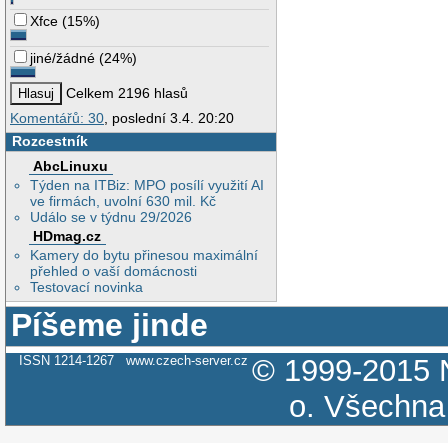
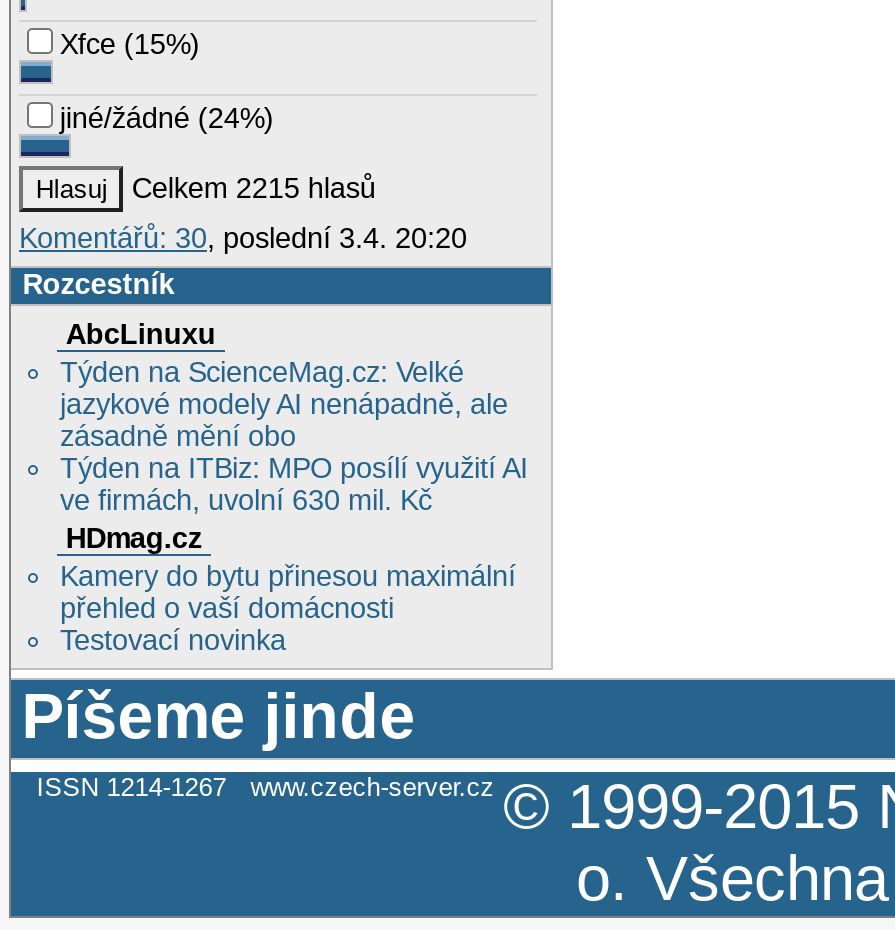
- Celkem 2196 hlasů
+ Celkem 2215 hlasů

+ Týden na ScienceMag.cz: Velké
+ jazykové modely AI nenápadně, ale
+ zásadně mění obo

moved down: Týden na ITBiz: MPO posílí využití AI | ve firmách, uvolní 630 mil. Kč

- Událo se v týdnu 29/2026
